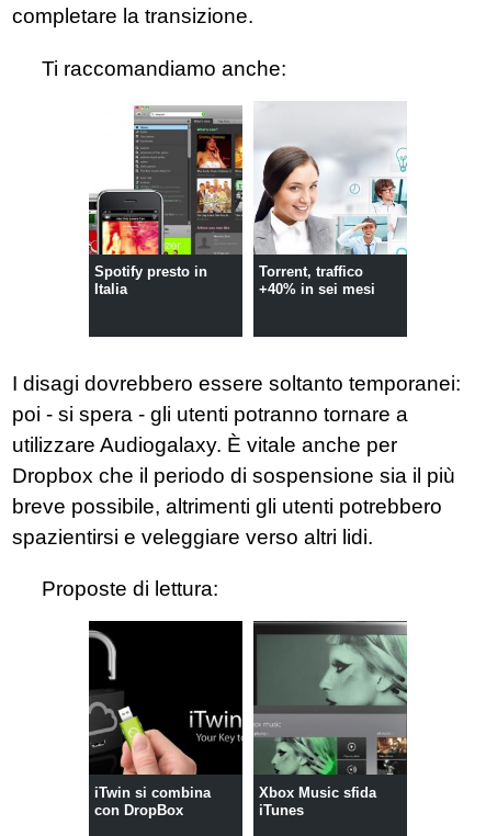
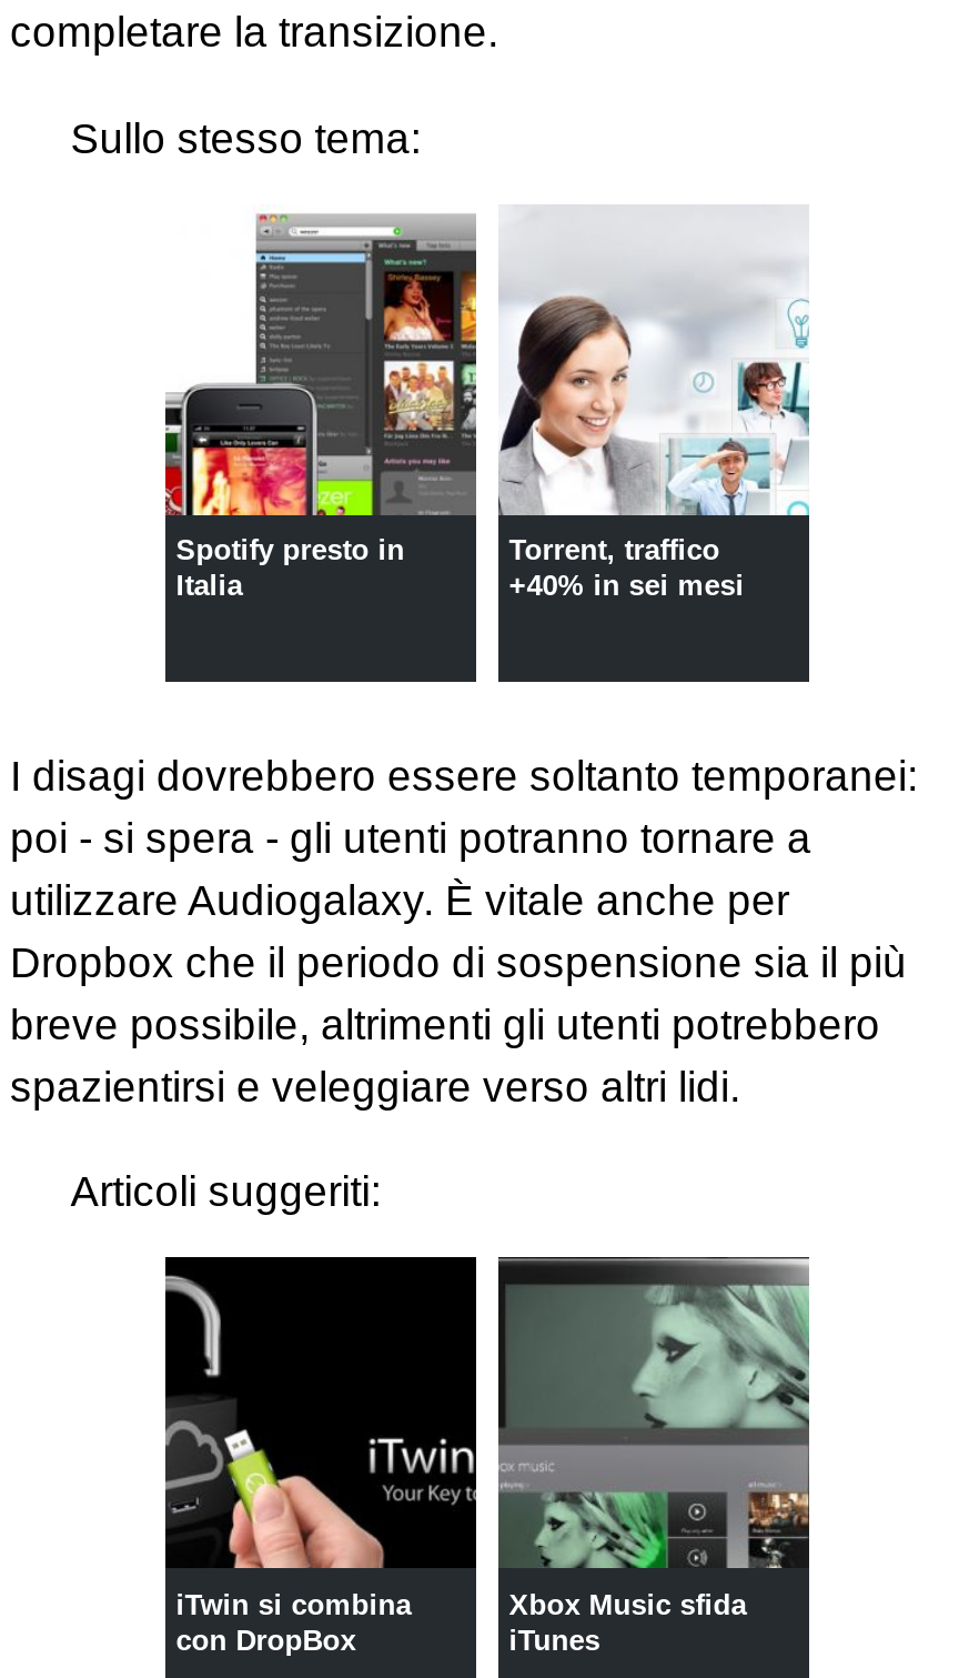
- Ti raccomandiamo anche:
+ Sullo stesso tema:

- Proposte di lettura:
+ Articoli suggeriti:
